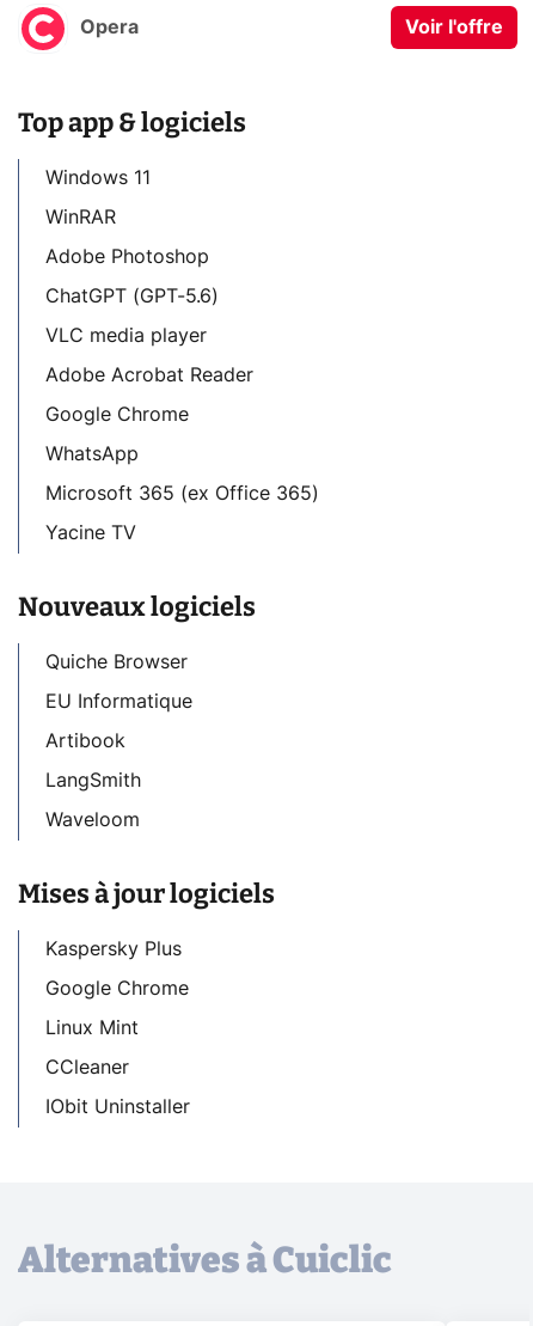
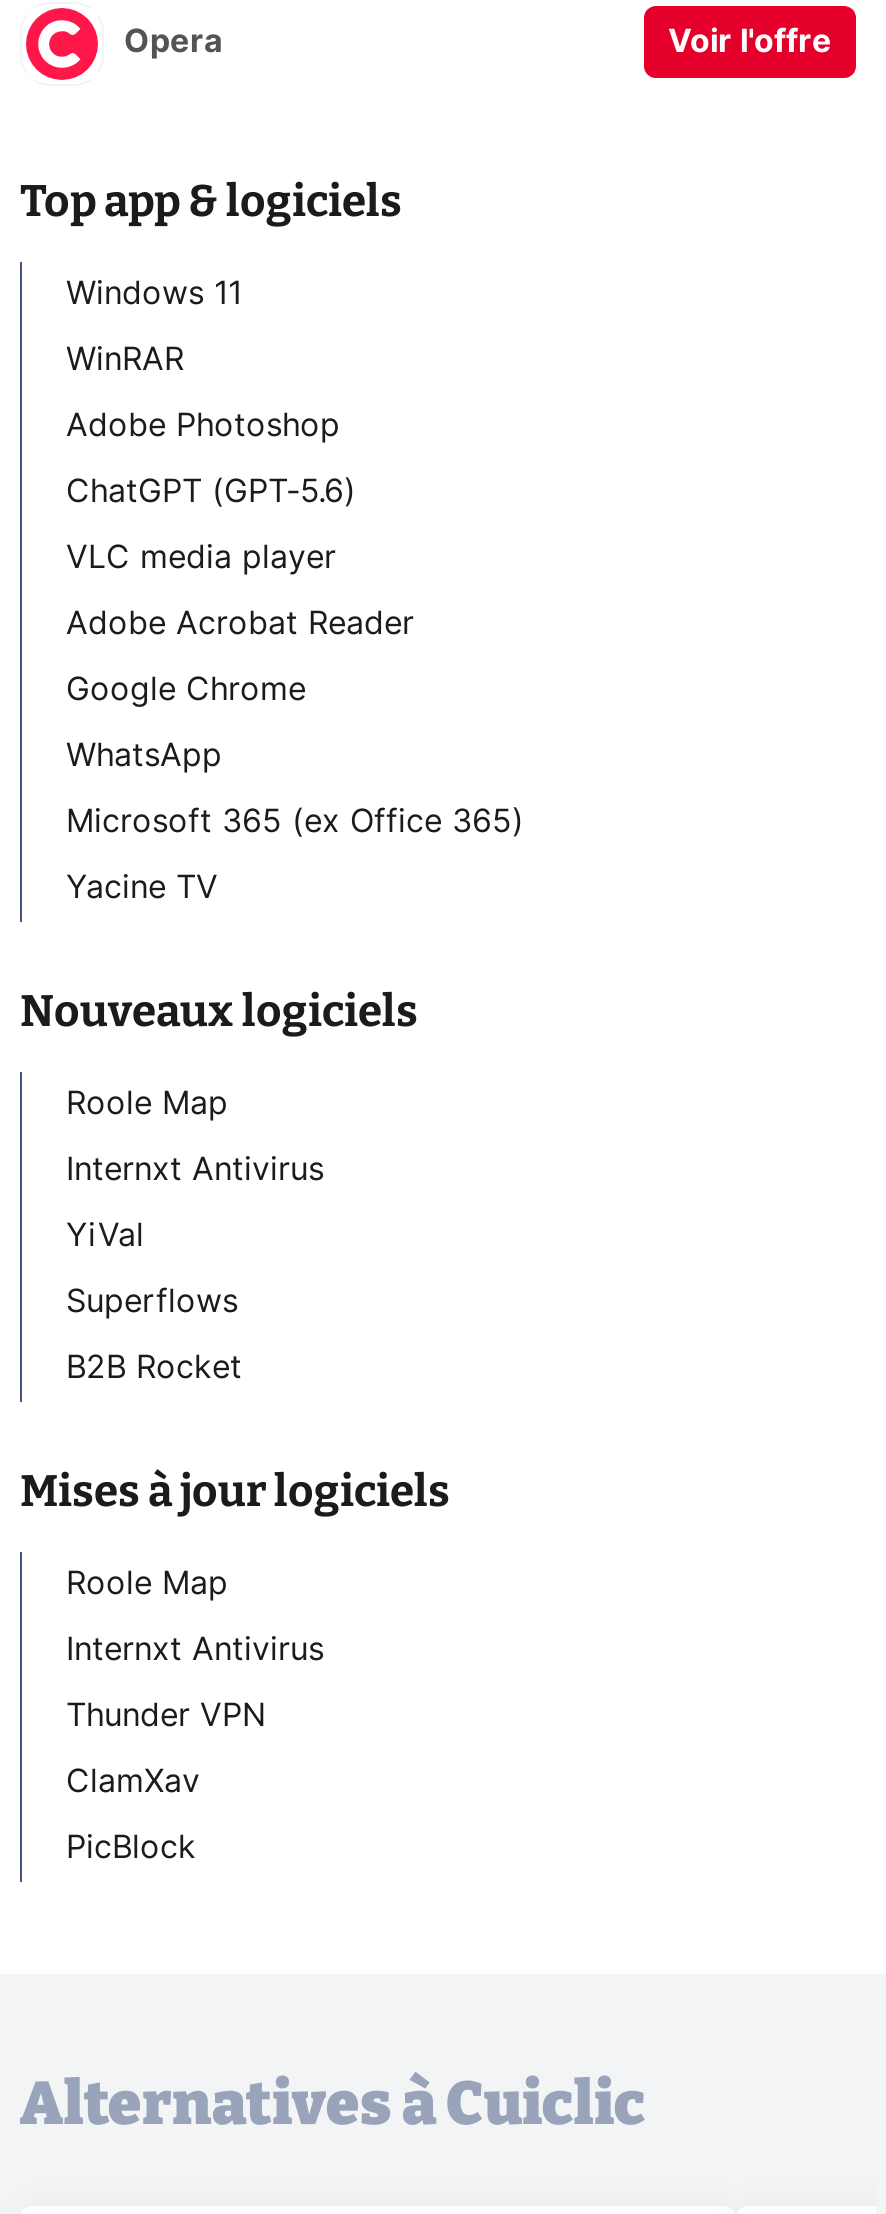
- Quiche Browser
+ Roole Map

- EU Informatique
+ Internxt Antivirus

- Artibook
+ YiVal

- LangSmith
+ Superflows

- Waveloom
+ B2B Rocket

- Kaspersky Plus
+ Roole Map

- Google Chrome
+ Internxt Antivirus

- Linux Mint
+ Thunder VPN

- CCleaner
+ ClamXav

- IObit Uninstaller
+ PicBlock
